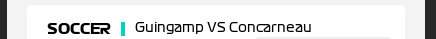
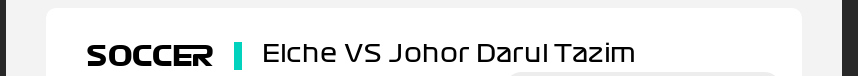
- Guingamp VS Concarneau
+ Elche VS Johor Darul Tazim
